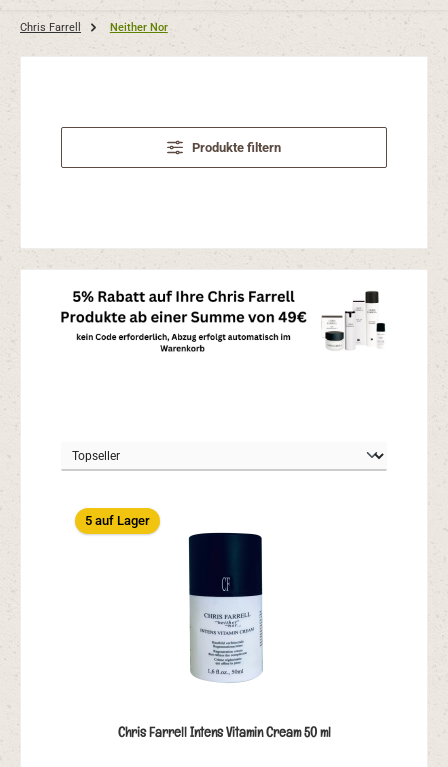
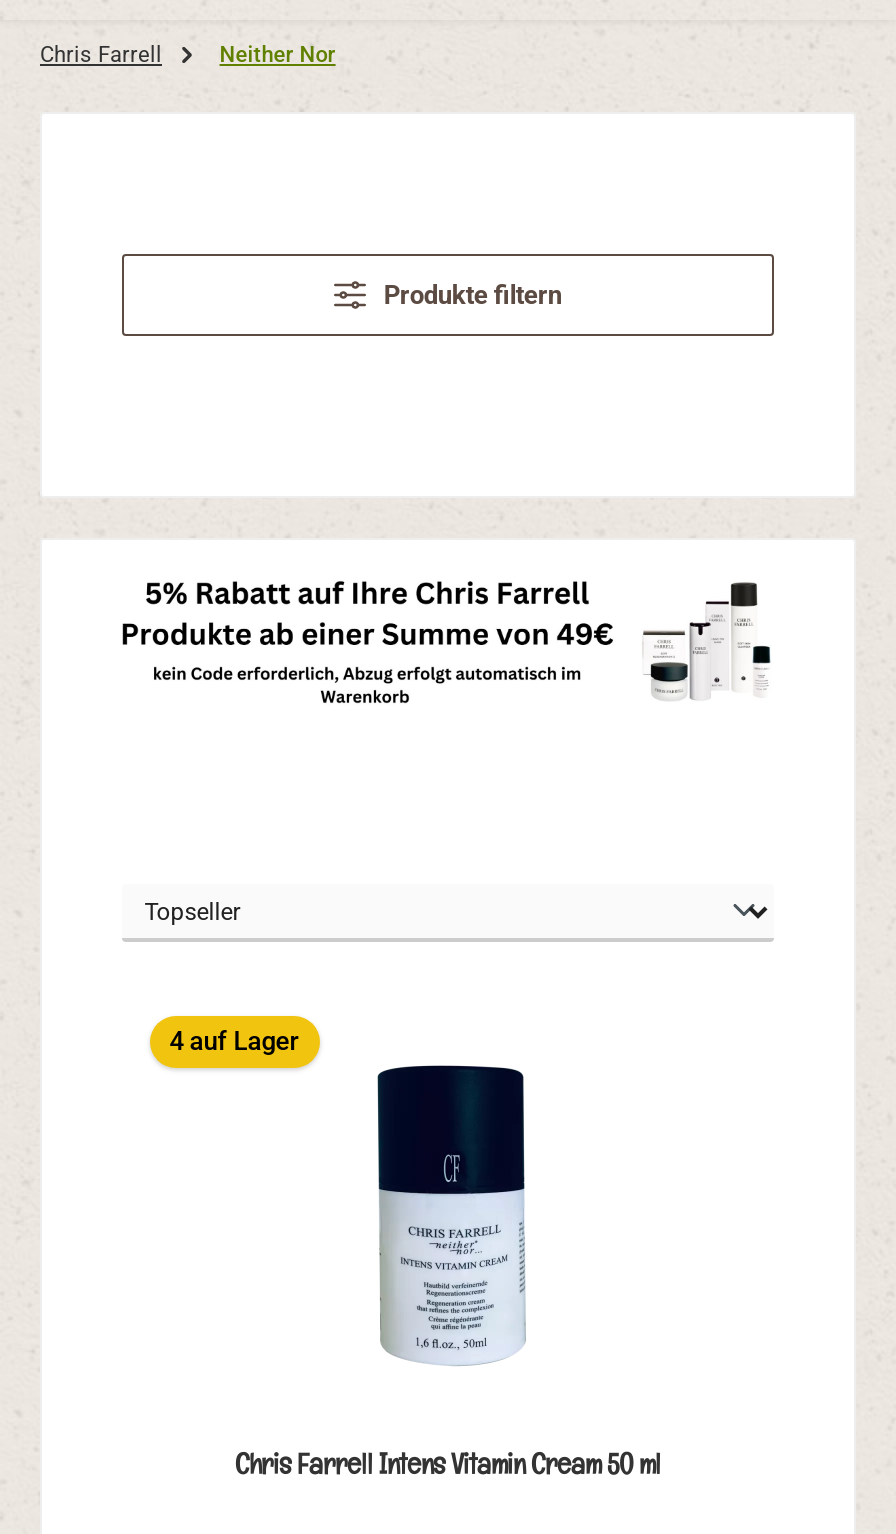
- 5 auf Lager
+ 4 auf Lager
